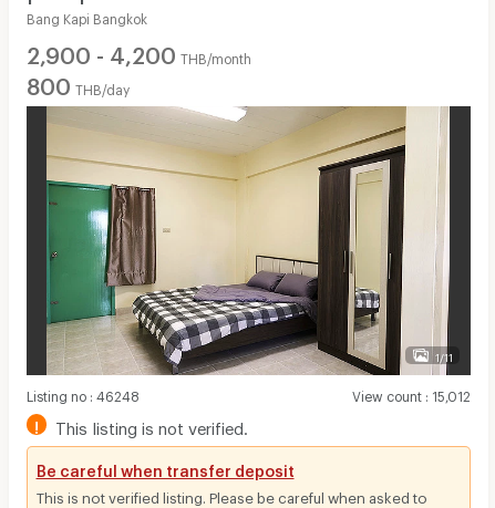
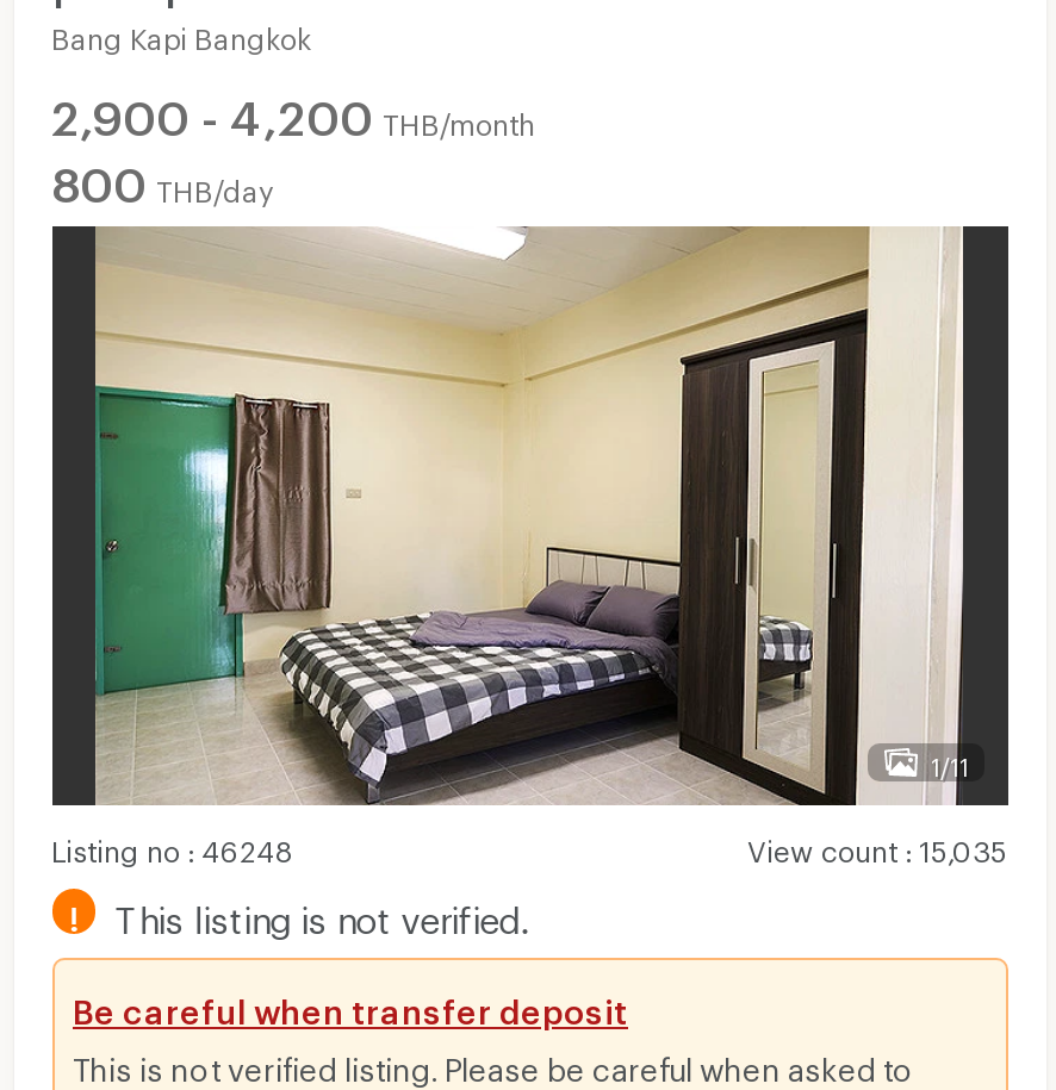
- View count: 15,012
+ View count: 15,035
